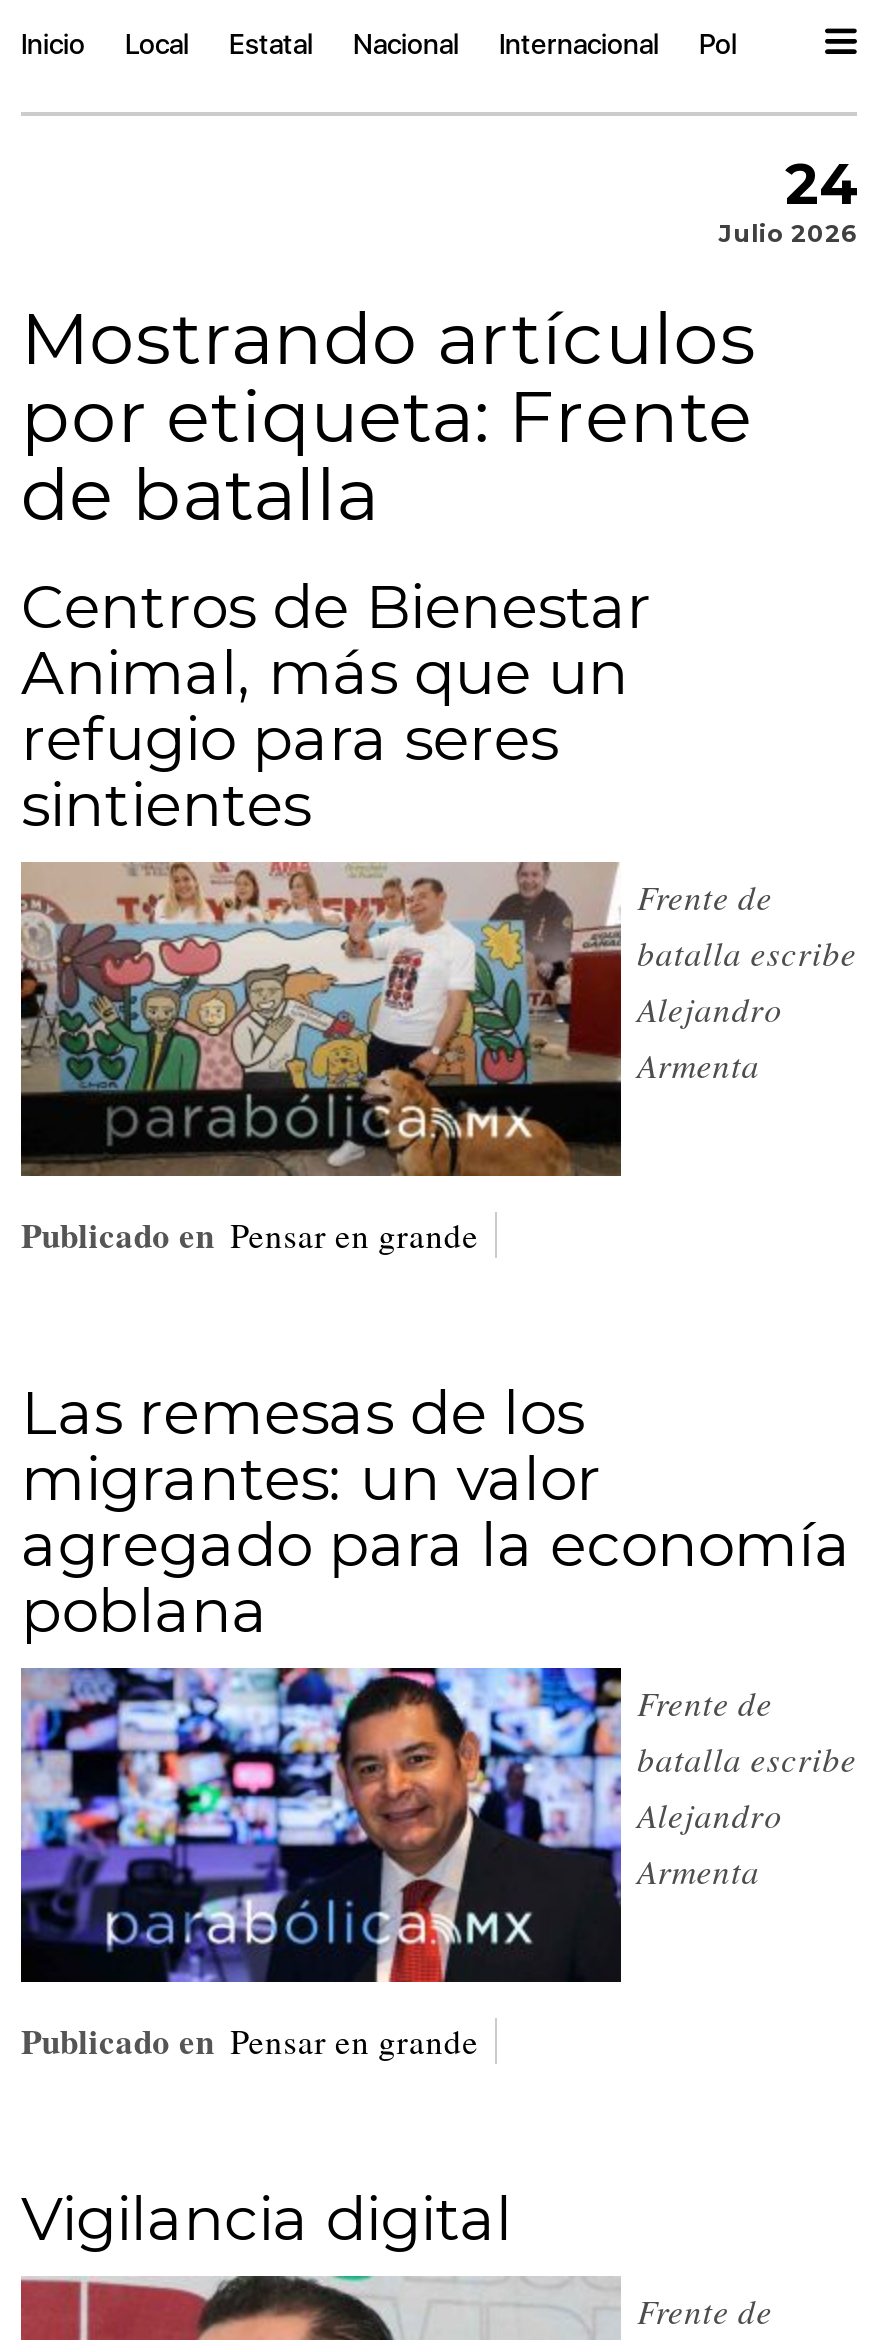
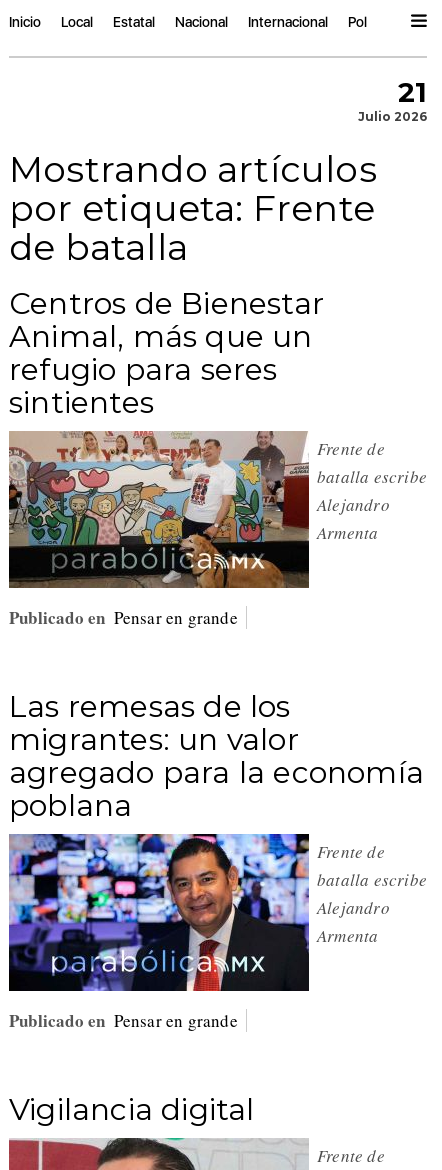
- 24
+ 21
